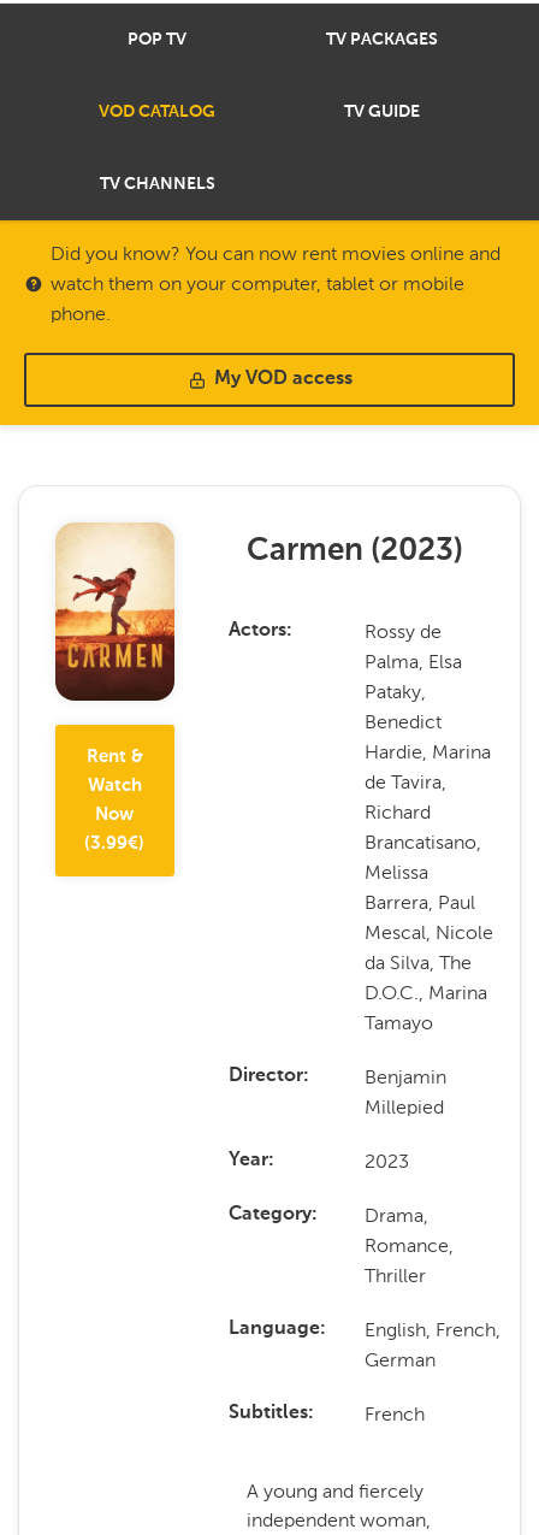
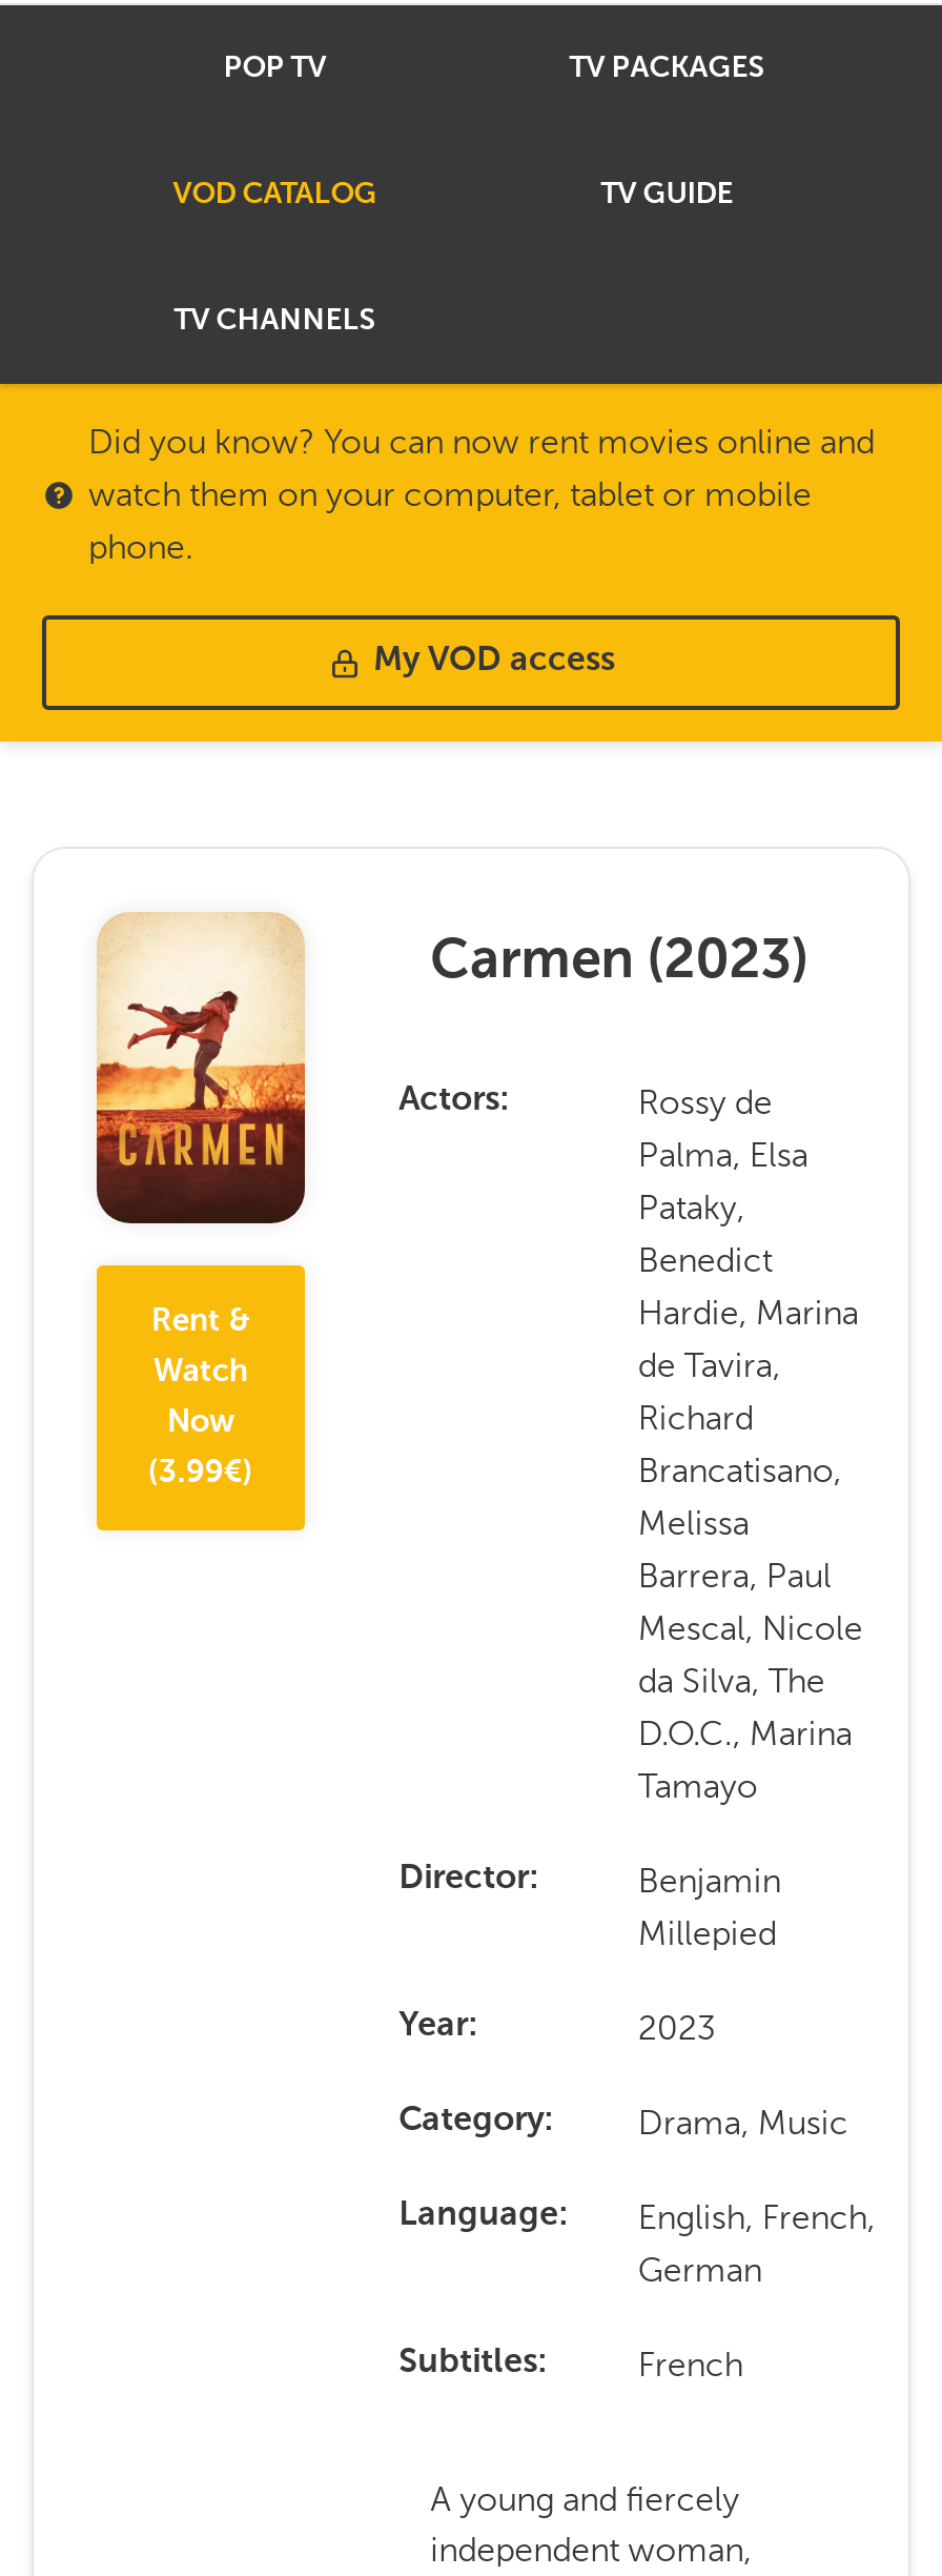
- Drama,
- Romance,
- Thriller
+ Drama, Music
